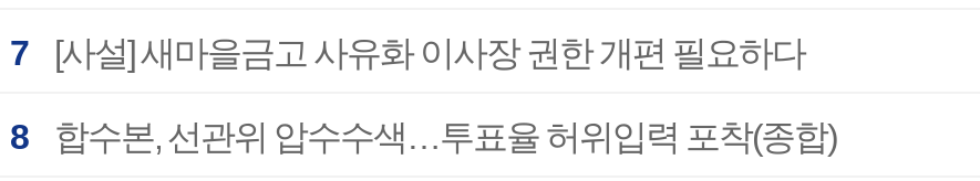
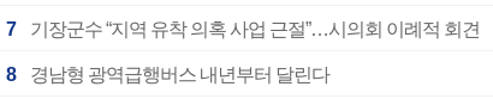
- [사설] 새마을금고 사유화 이사장 권한 개편 필요하다
+ 기장군수 “지역 유착 의혹 사업 근절”…시의회 이례적 회견

- 합수본, 선관위 압수수색…투표율 허위입력 포착(종합)
+ 경남형 광역급행버스 내년부터 달린다
